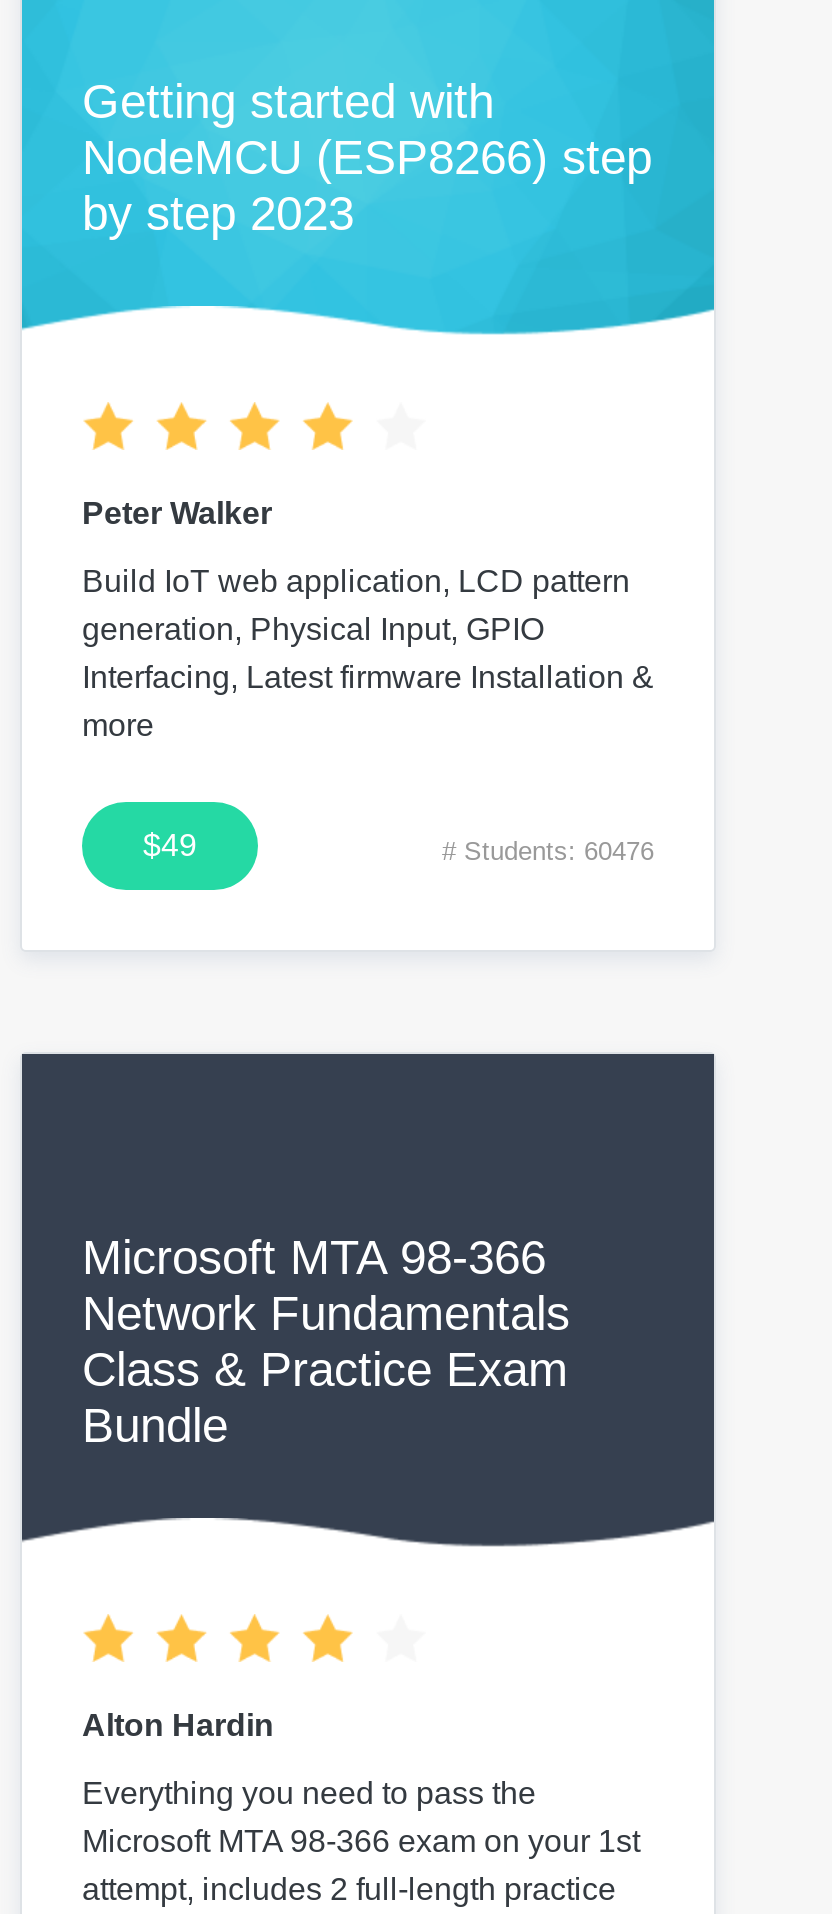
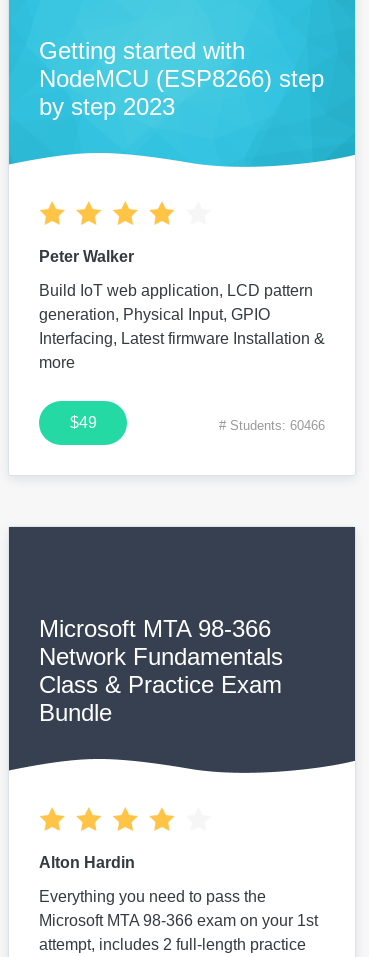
- # Students: 60476
+ # Students: 60466
